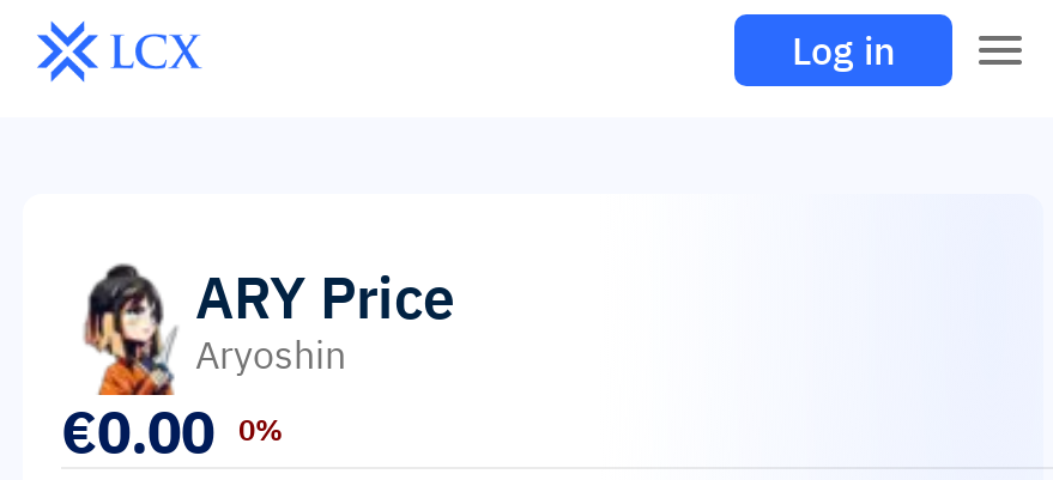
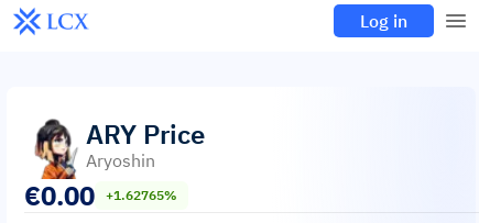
- €0.00 0%
+ €0.00 +1.62765%
